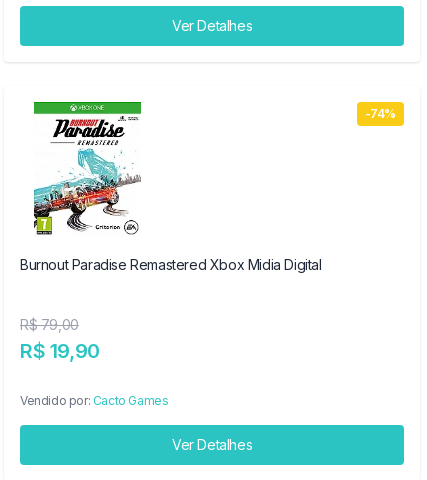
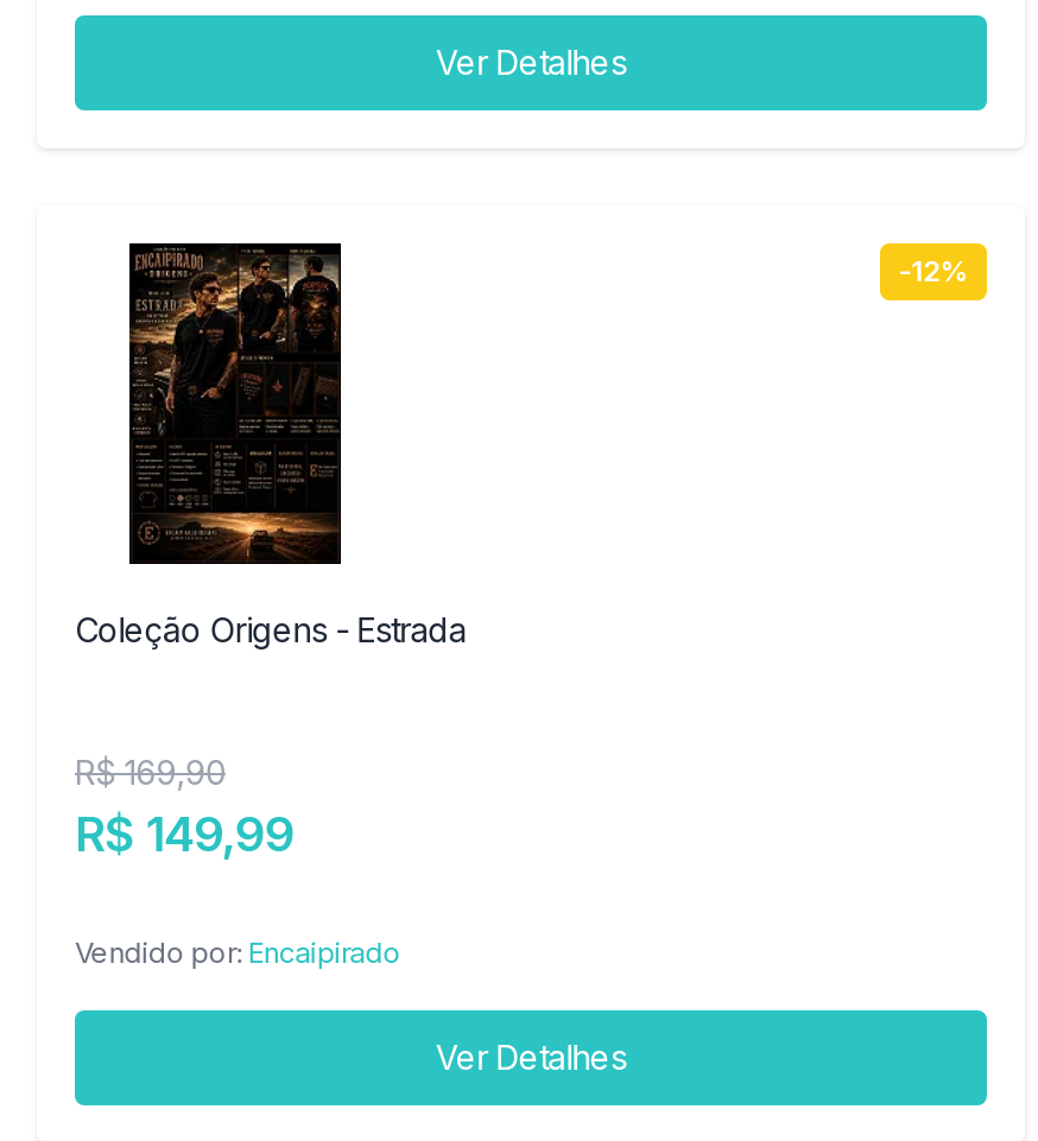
- [image]
- Burnout Paradise Remastered Xbox Midia Digital
+ [image]
+ Coleção Origens - Estrada

- -74%
+ -12%

- R$ 79,00
- R$ 19,90
+ R$ 169,90
+ R$ 149,99

- Vendido por: Cacto Games
+ Vendido por: Encaipirado
